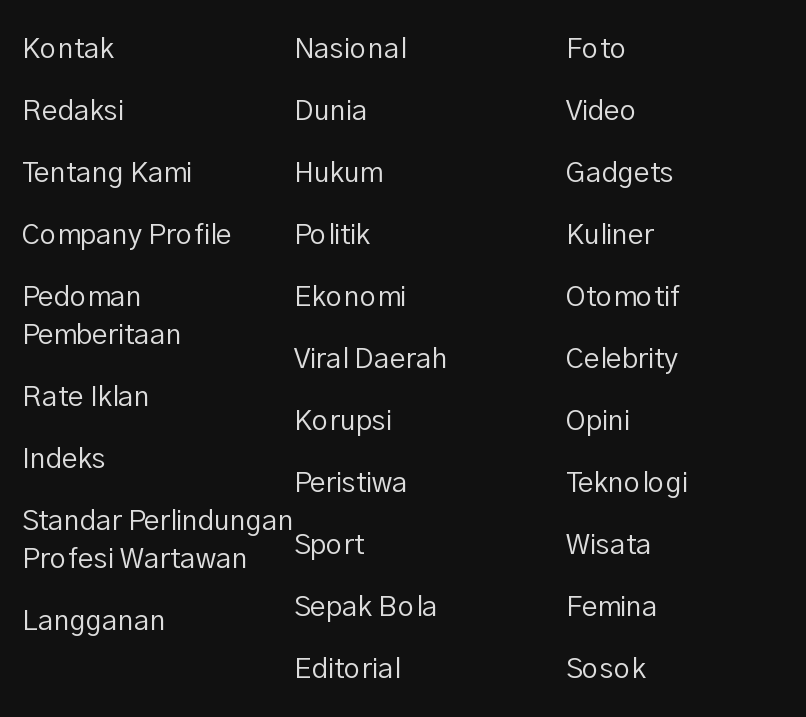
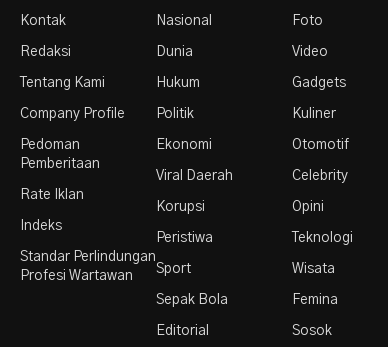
- Langganan
